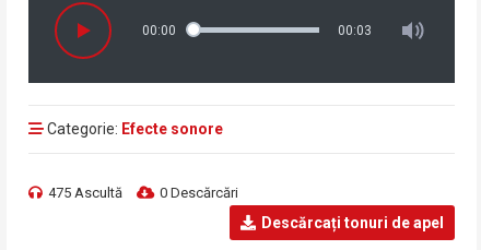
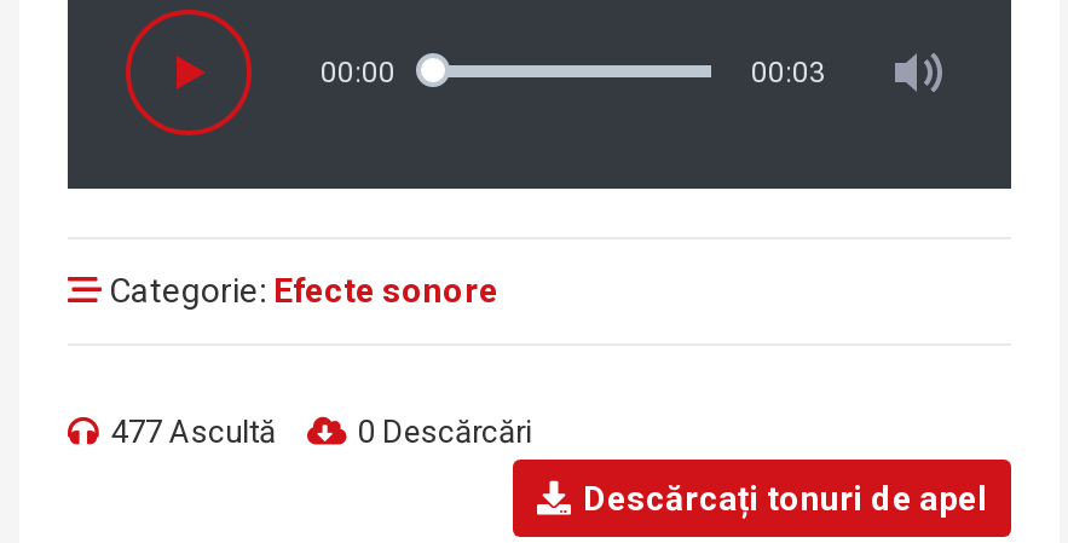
- 475 Ascultă
+ 477 Ascultă
